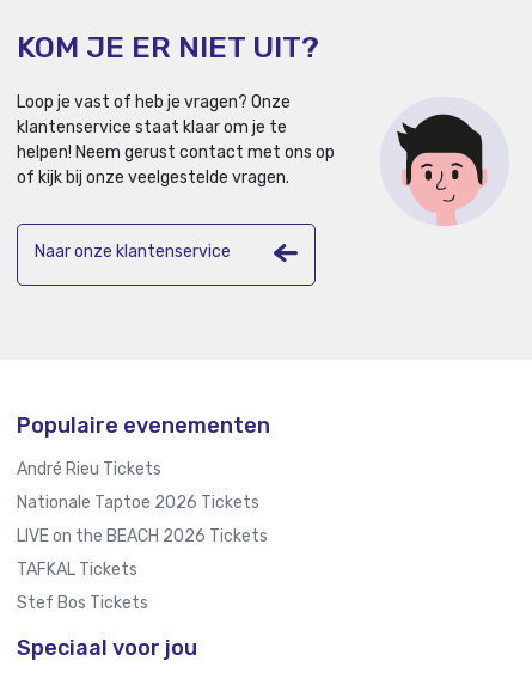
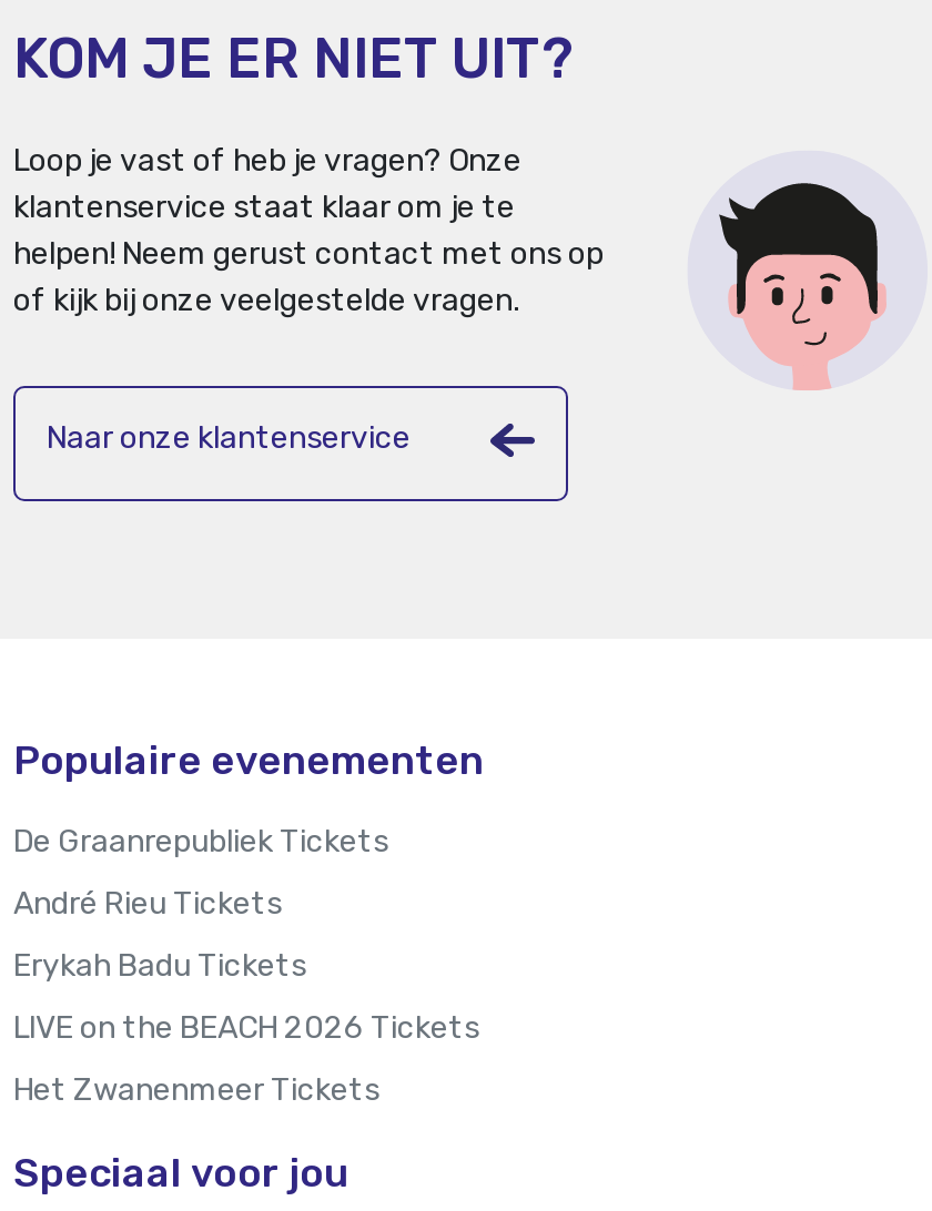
+ De Graanrepubliek Tickets

moved down: André Rieu Tickets

- Nationale Taptoe 2026 Tickets
+ Erykah Badu Tickets

moved down: LIVE on the BEACH 2026 Tickets

- TAFKAL Tickets
- Stef Bos Tickets
+ Het Zwanenmeer Tickets
